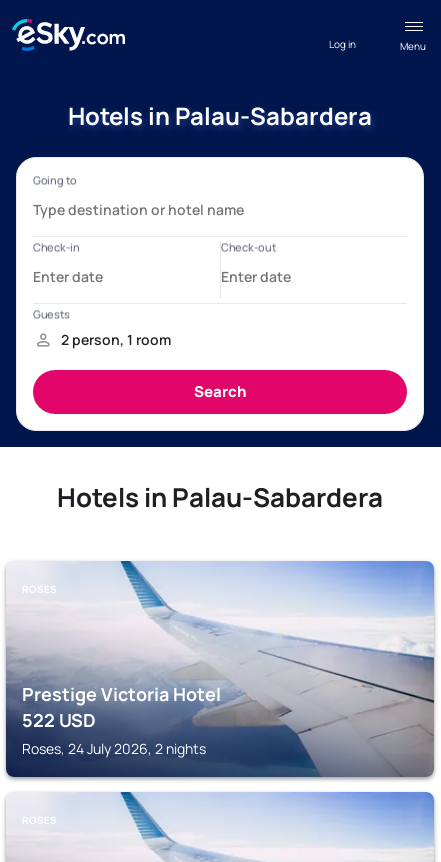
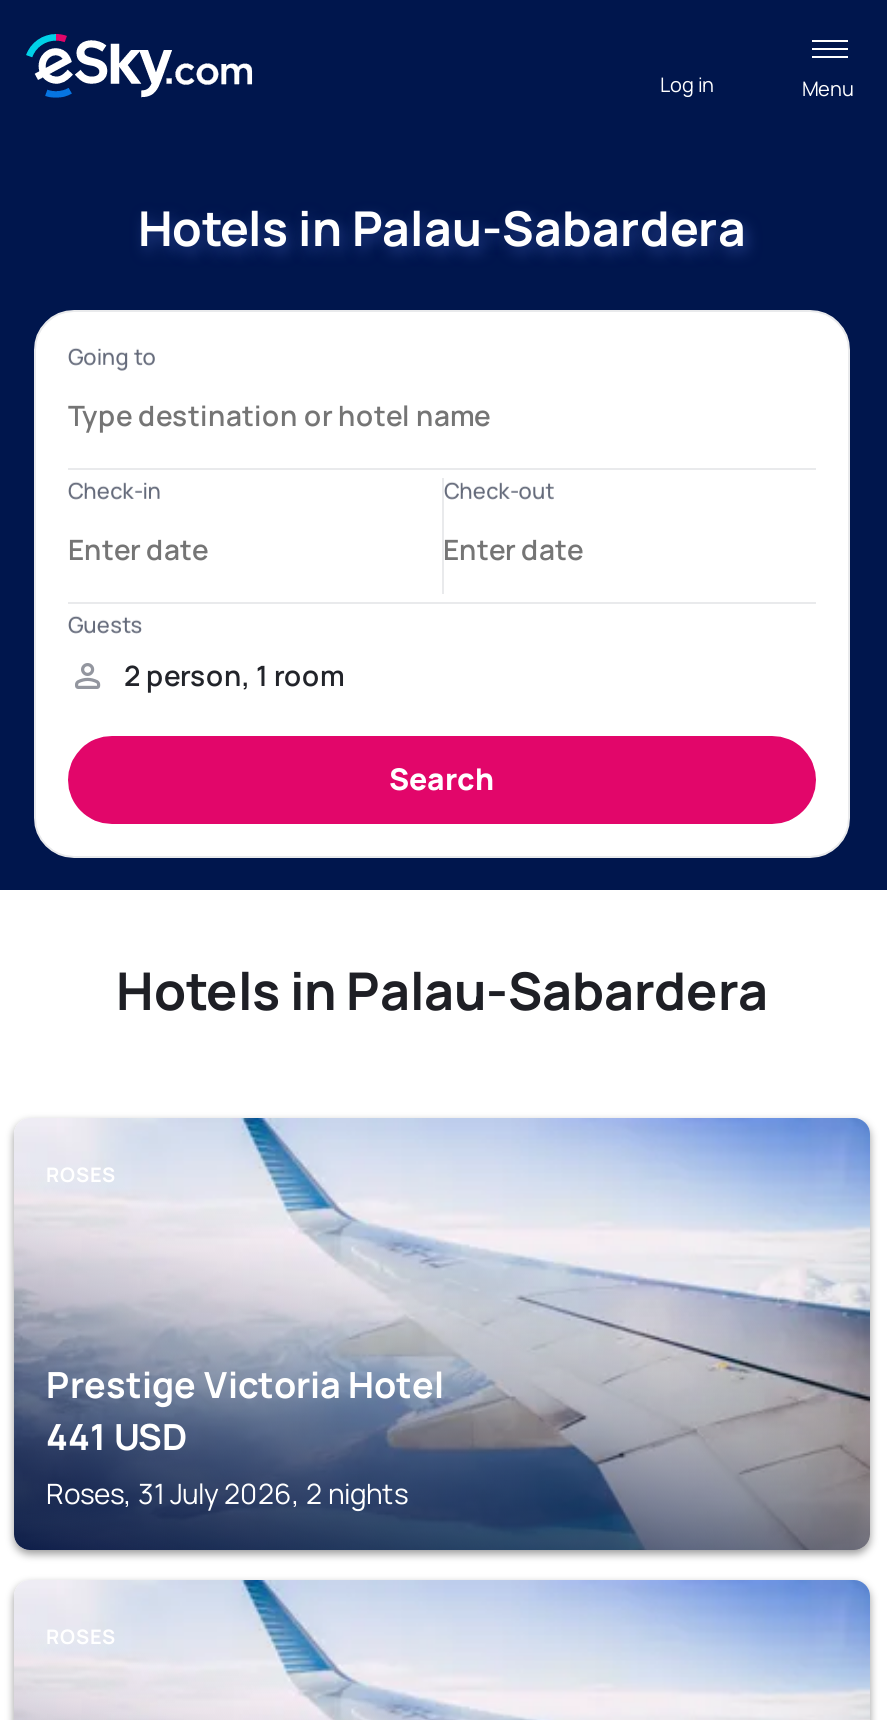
- 522 USD
+ 441 USD

- Roses, 24 July 2026, 2 nights
+ Roses, 31 July 2026, 2 nights
